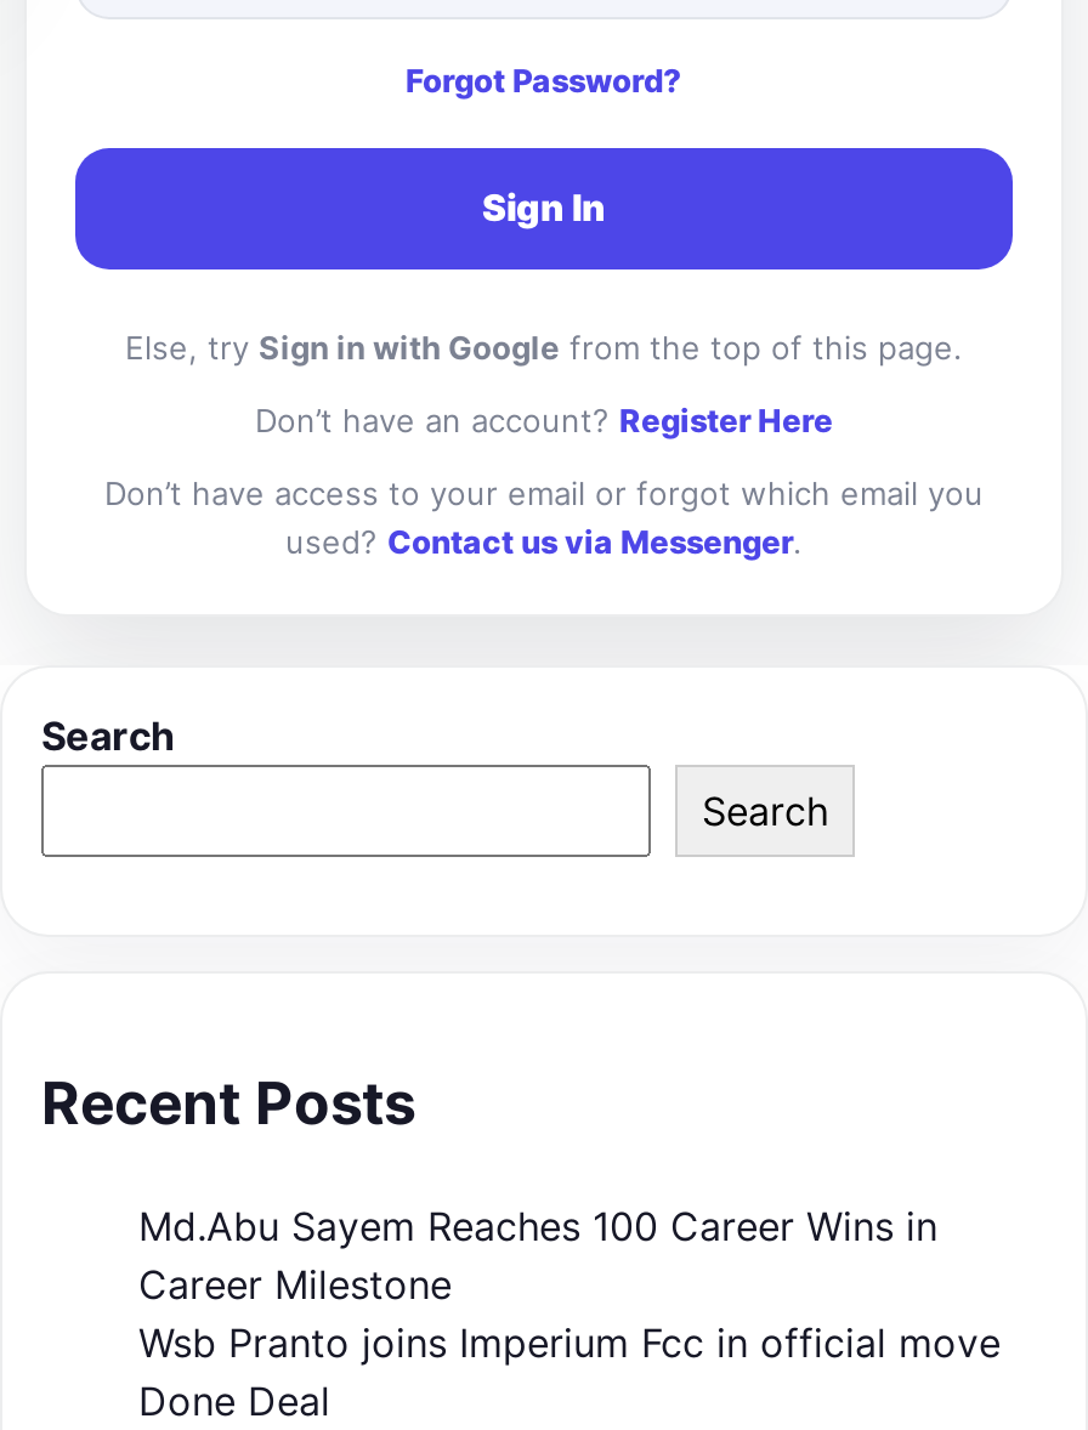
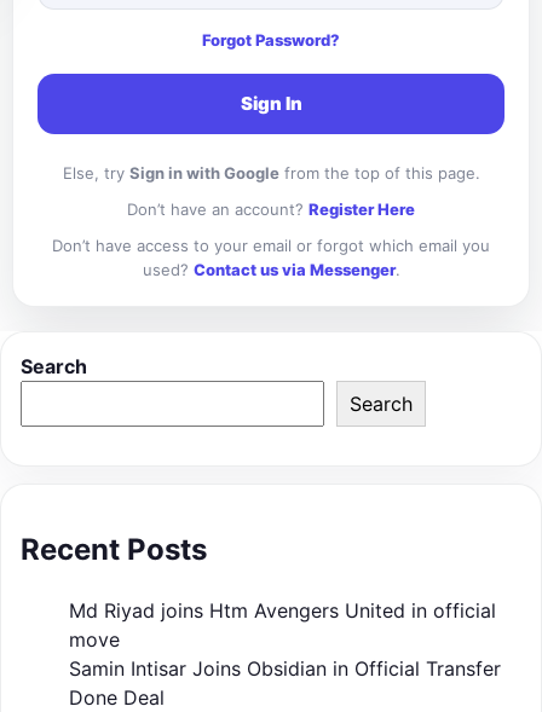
- Md.Abu Sayem Reaches 100 Career Wins in
- Career Milestone
- Wsb Pranto joins Imperium Fcc in official move
+ Md Riyad joins Htm Avengers United in official
+ move
+ Samin Intisar Joins Obsidian in Official Transfer
